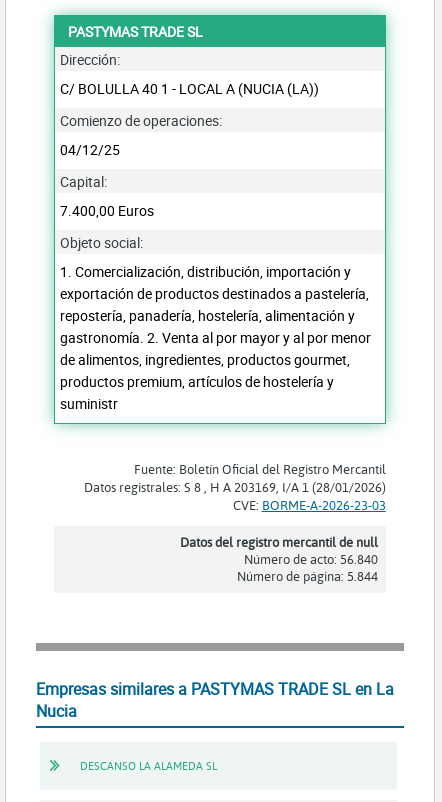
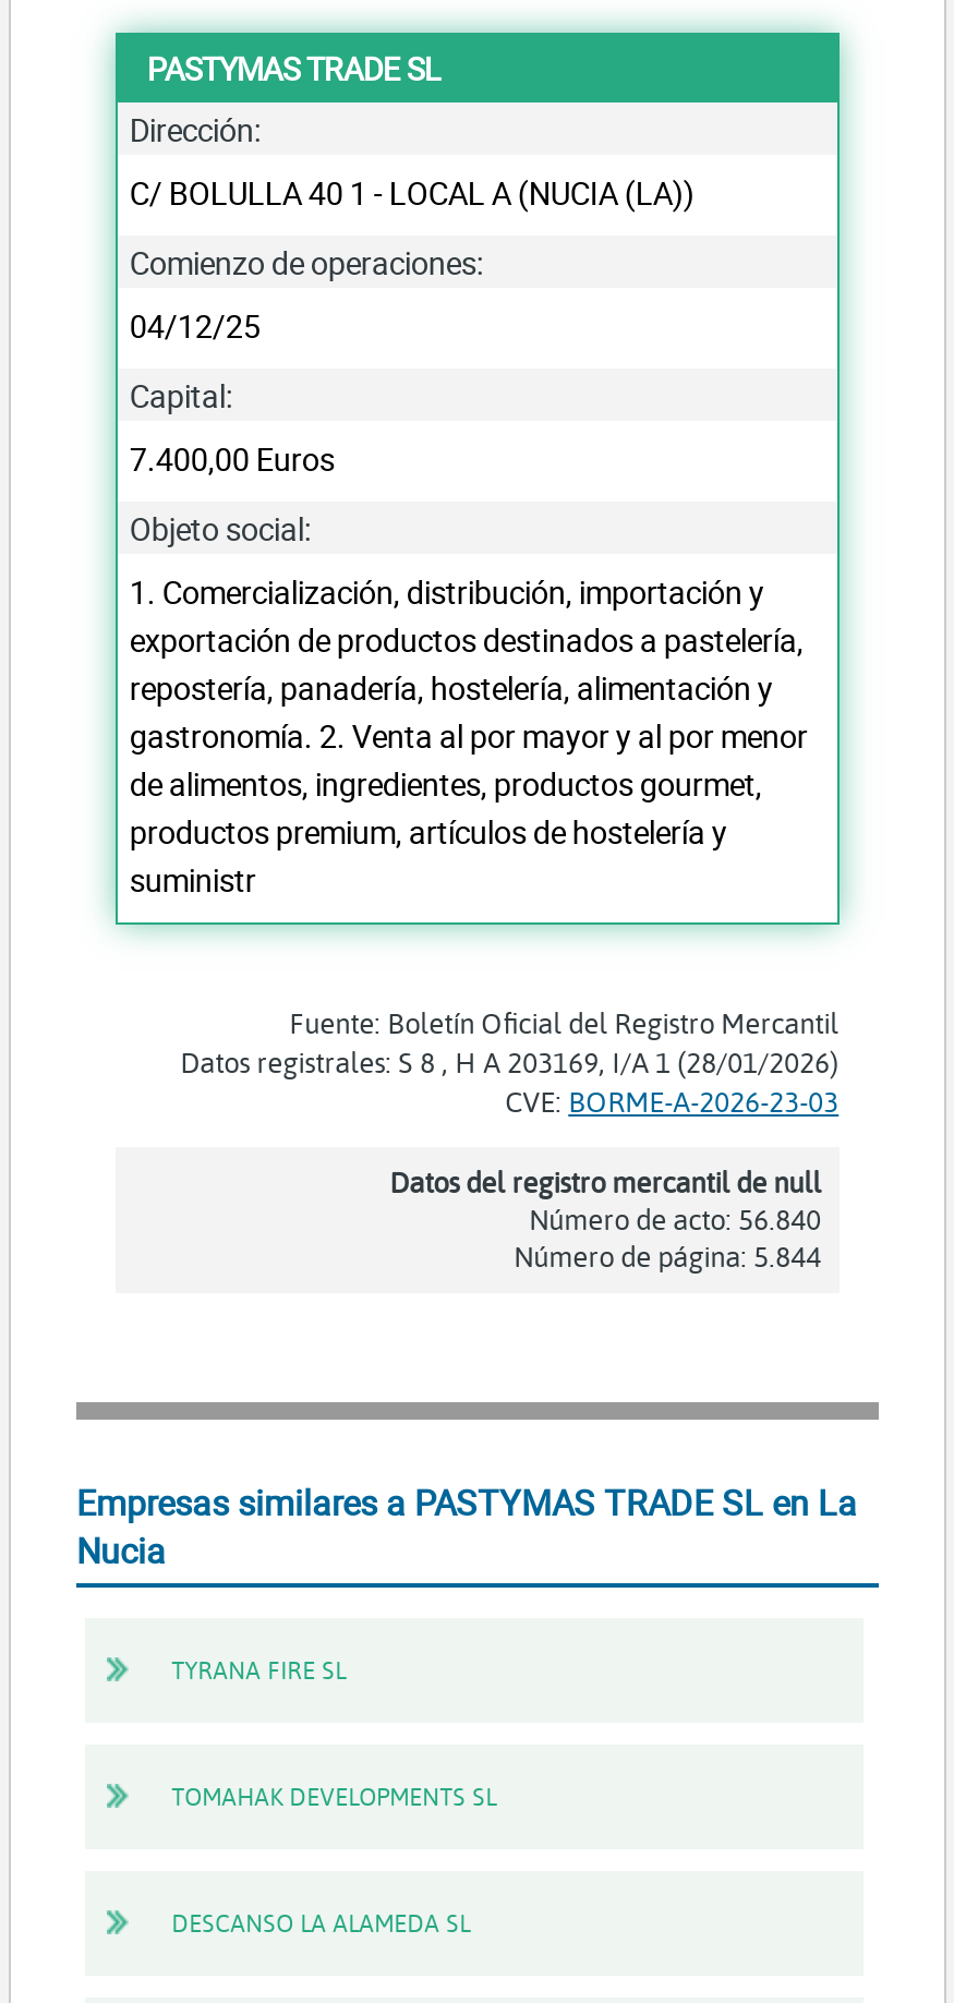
+ TYRANA FIRE SL

+ TOMAHAK DEVELOPMENTS SL
